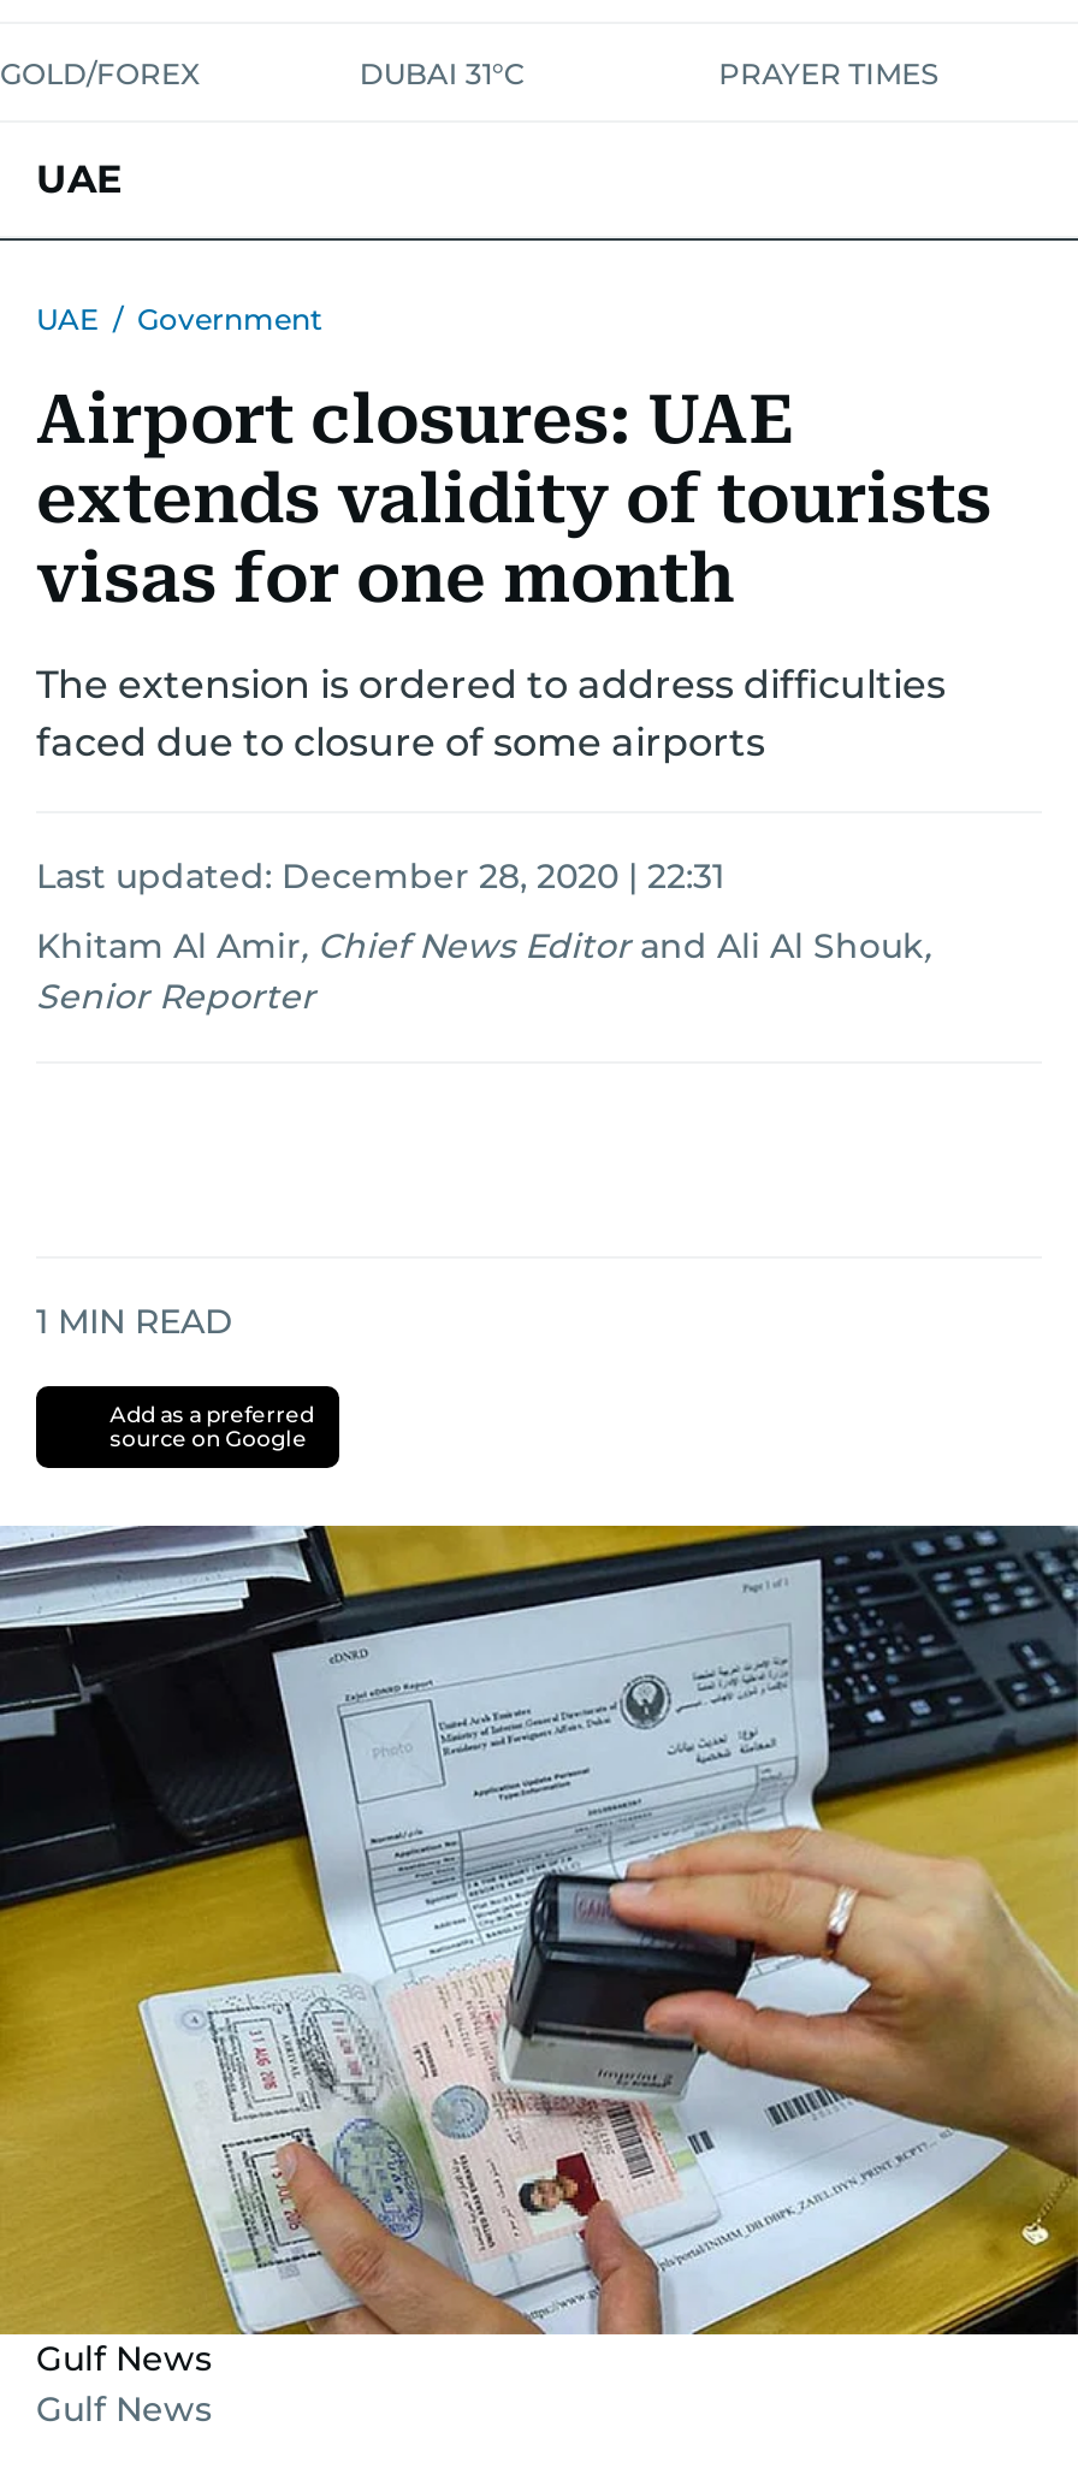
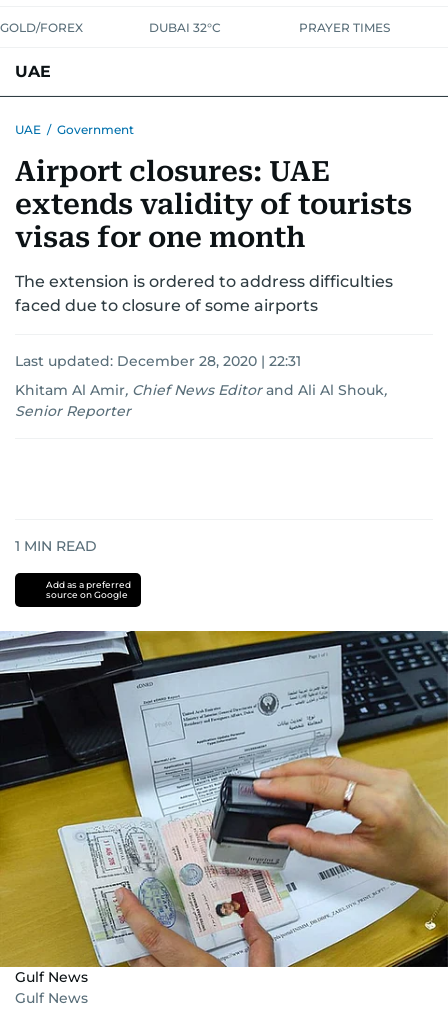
- DUBAI 31°C
+ DUBAI 32°C
